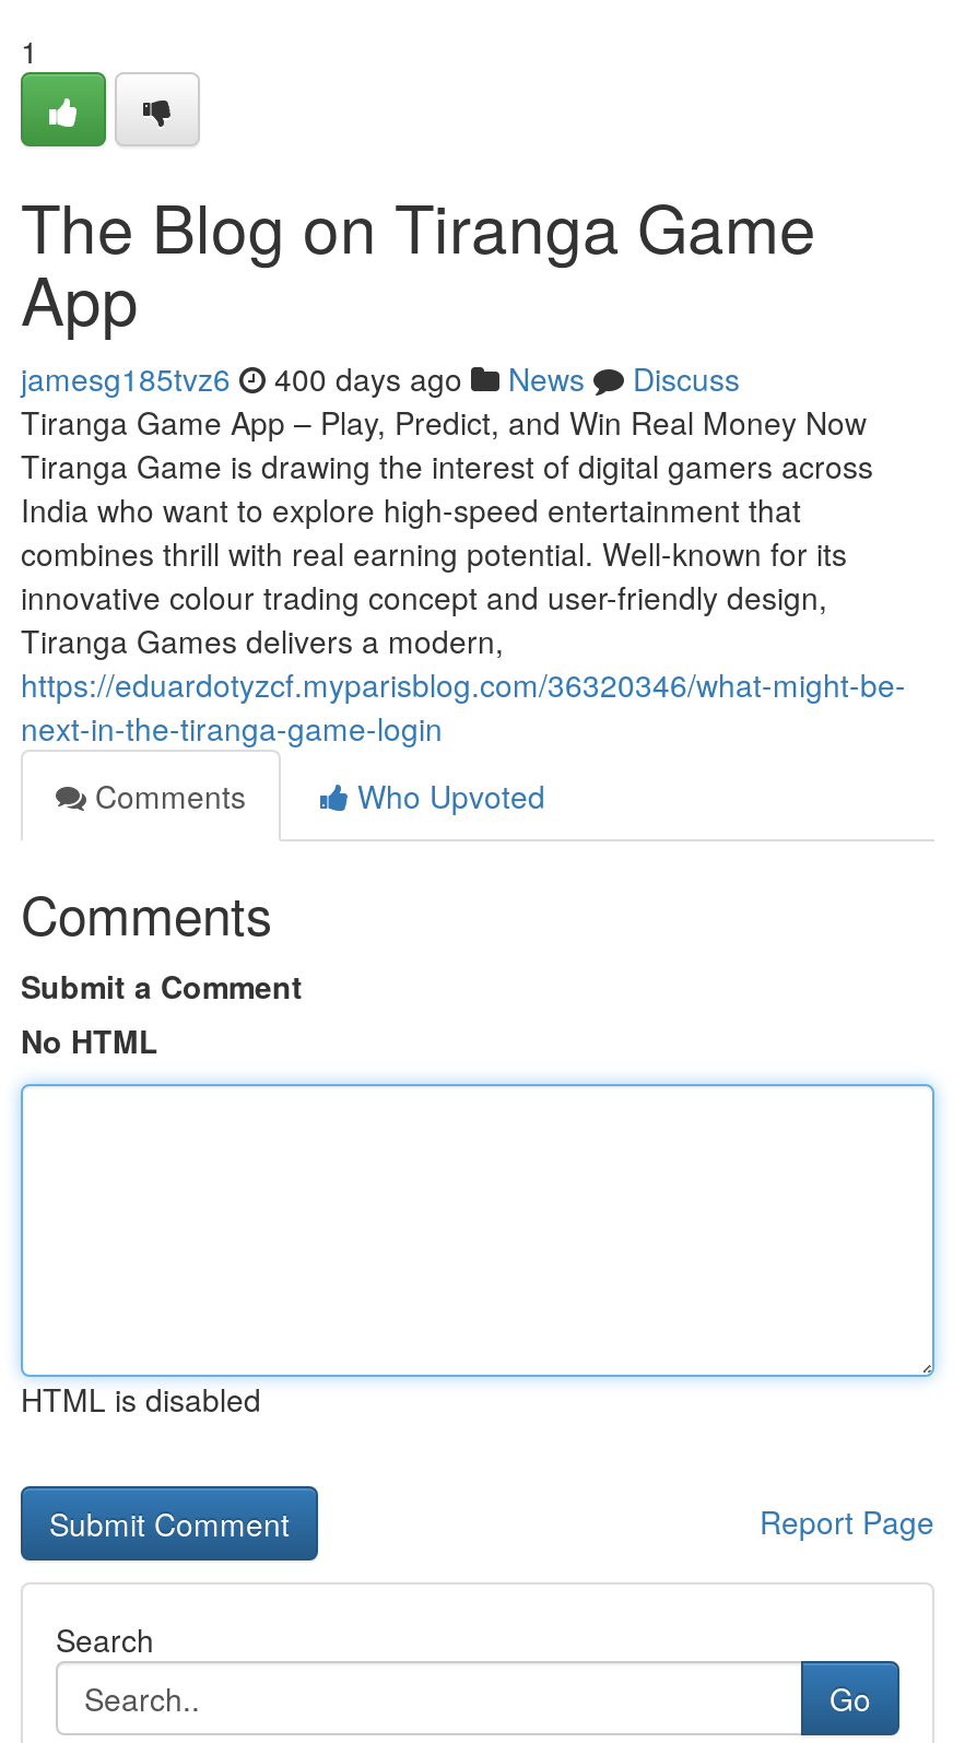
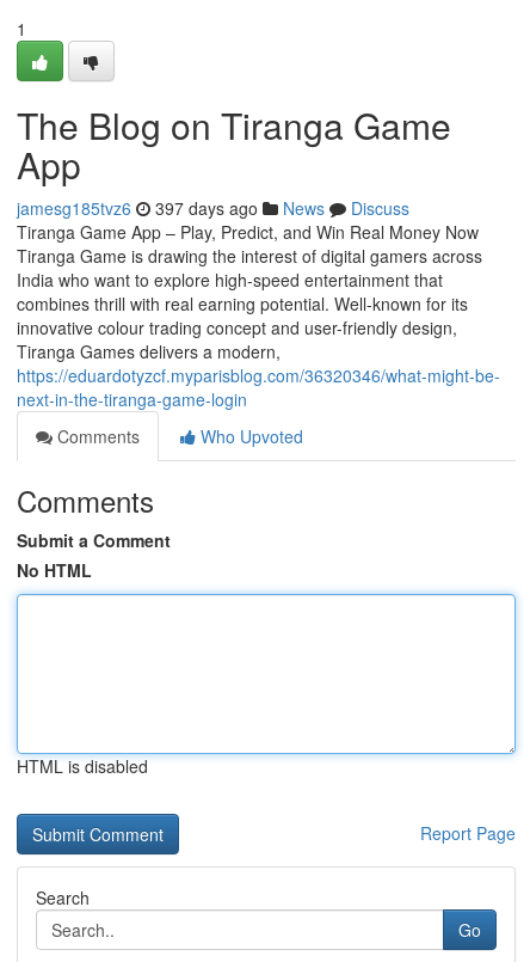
- jamesg185tvz6 400 days ago News Discuss
+ jamesg185tvz6 397 days ago News Discuss
